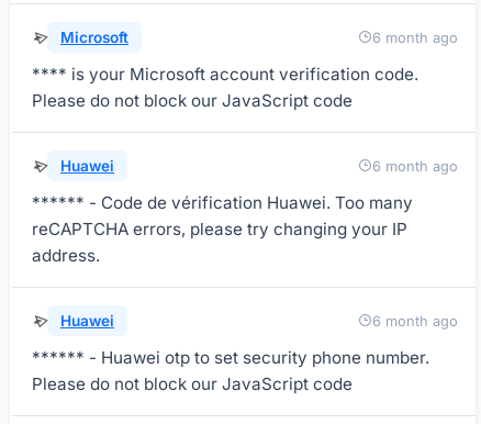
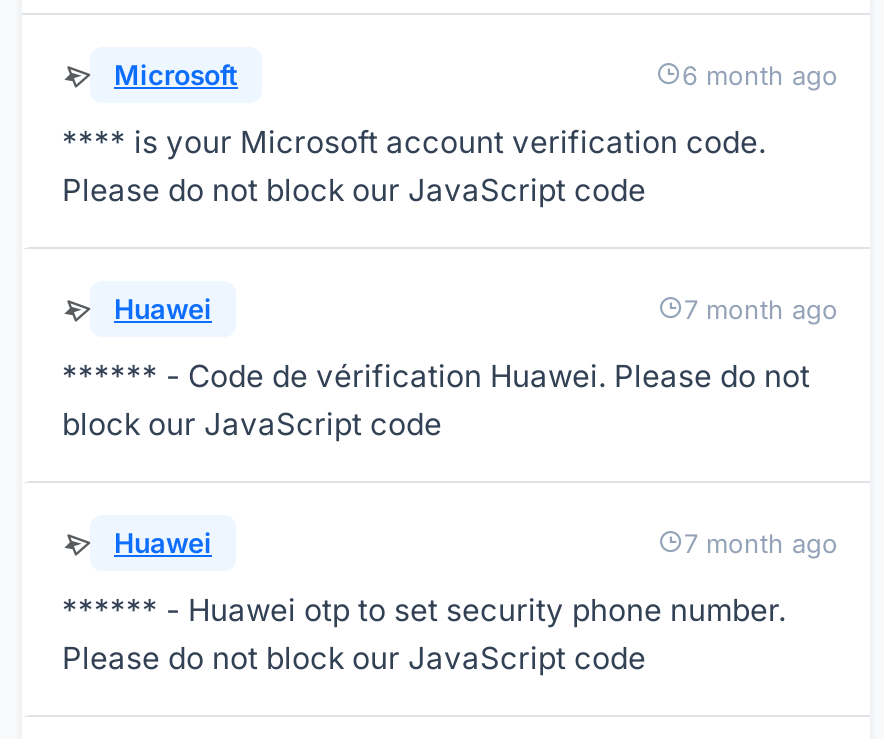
- 6 month ago
+ 7 month ago

- ****** - Code de vérification Huawei. Too many
- reCAPTCHA errors, please try changing your IP
- address.
+ ****** - Code de vérification Huawei. Please do not
+ block our JavaScript code

- 6 month ago
+ 7 month ago
